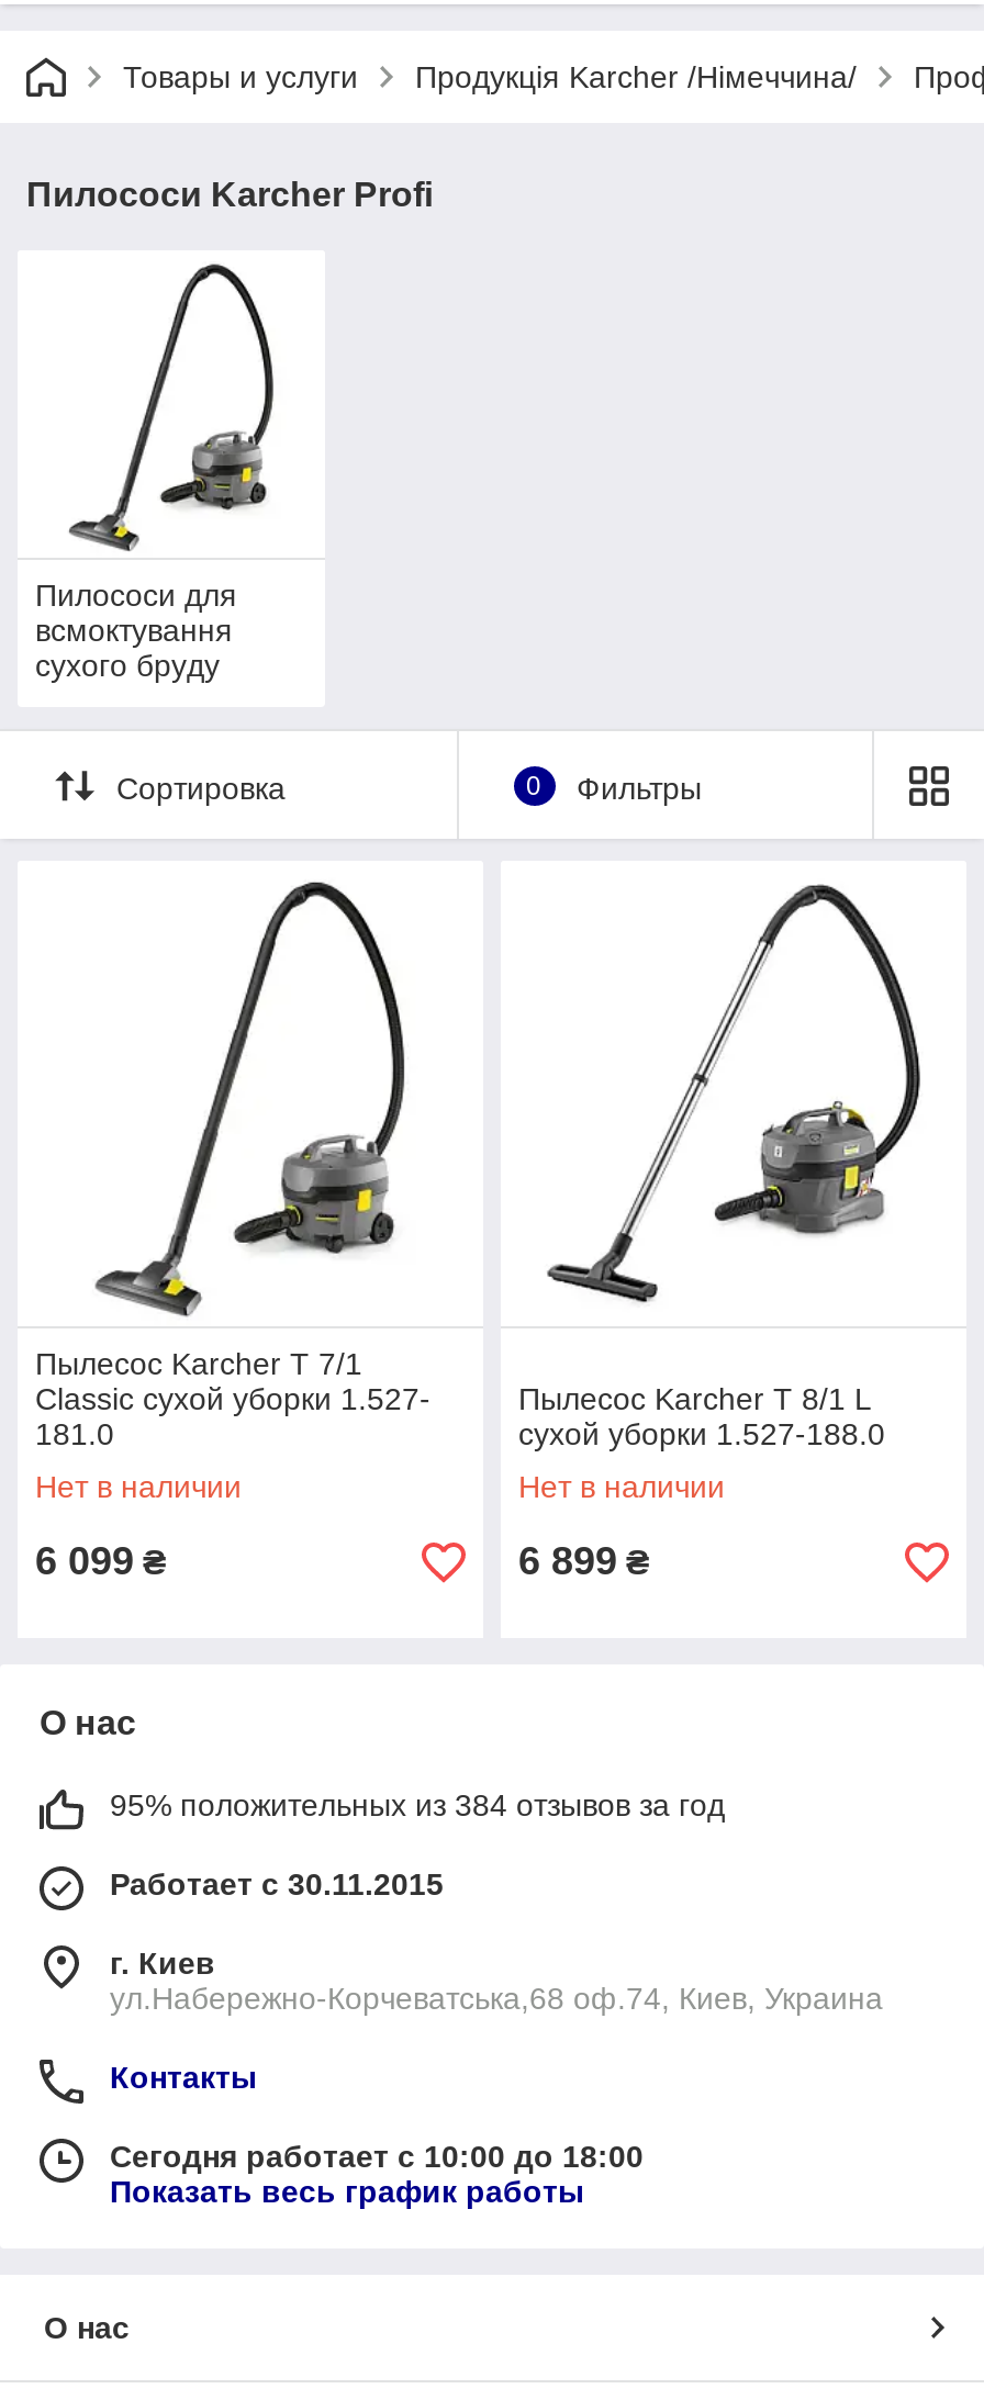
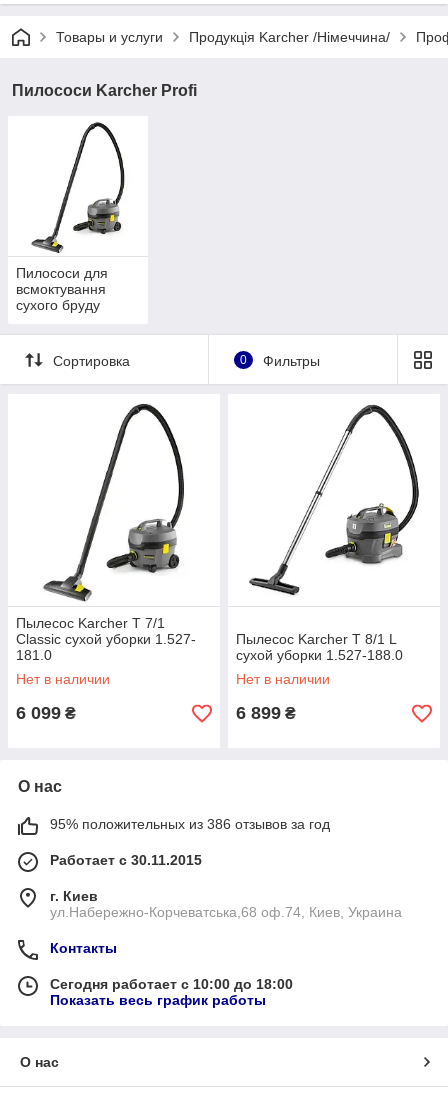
- 95% положительных из 384 отзывов за год
+ 95% положительных из 386 отзывов за год
